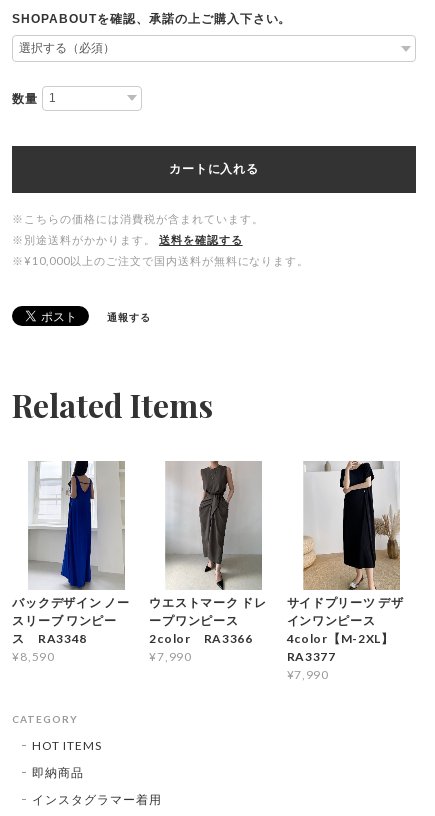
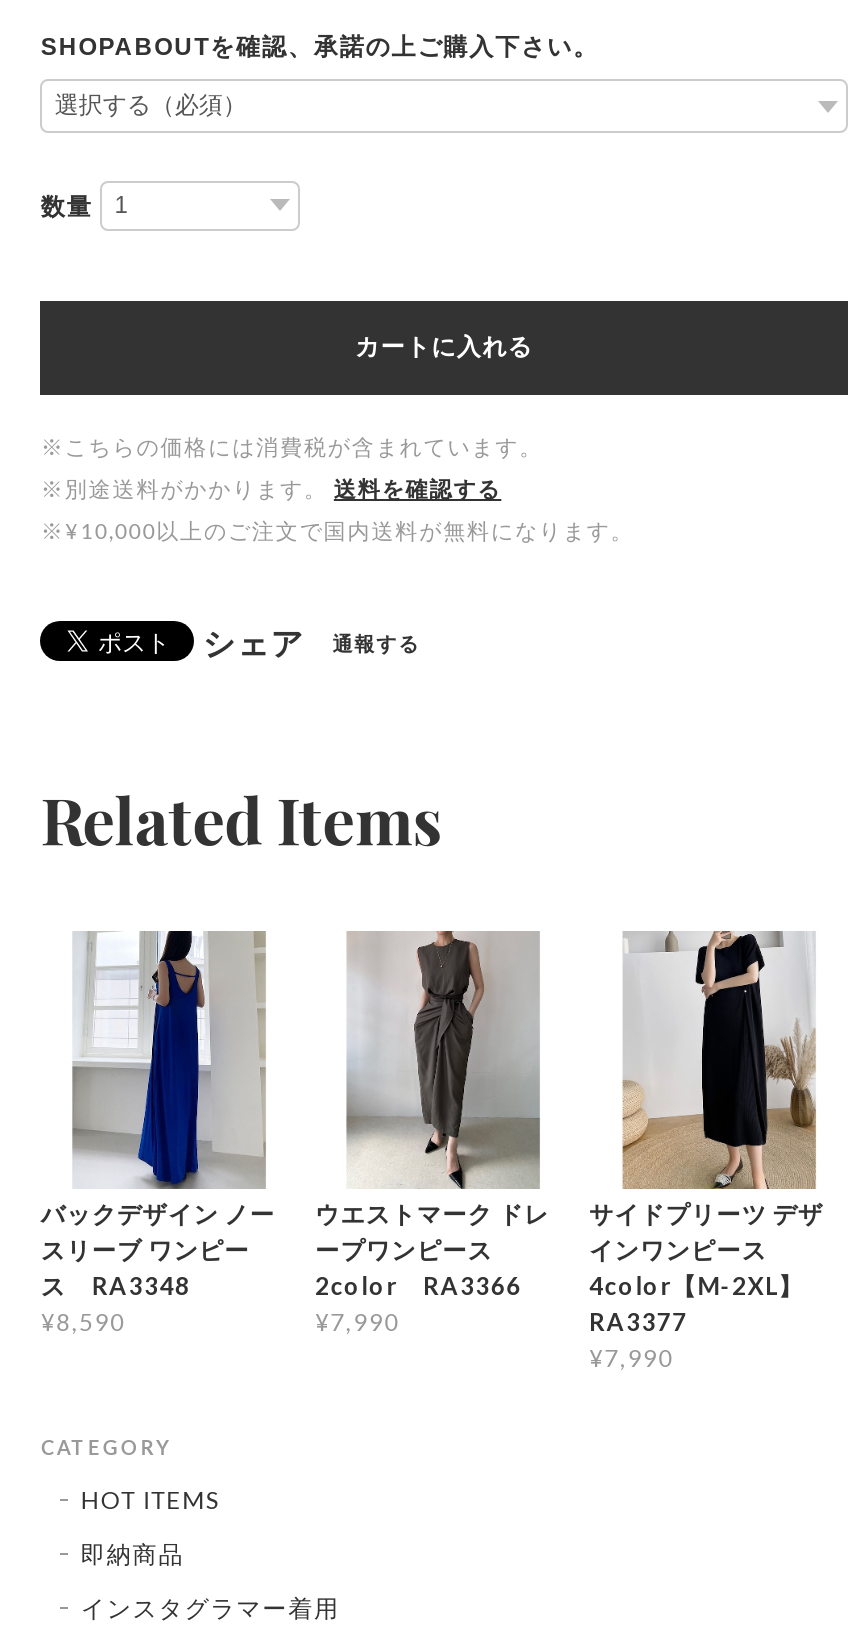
+ シェア
